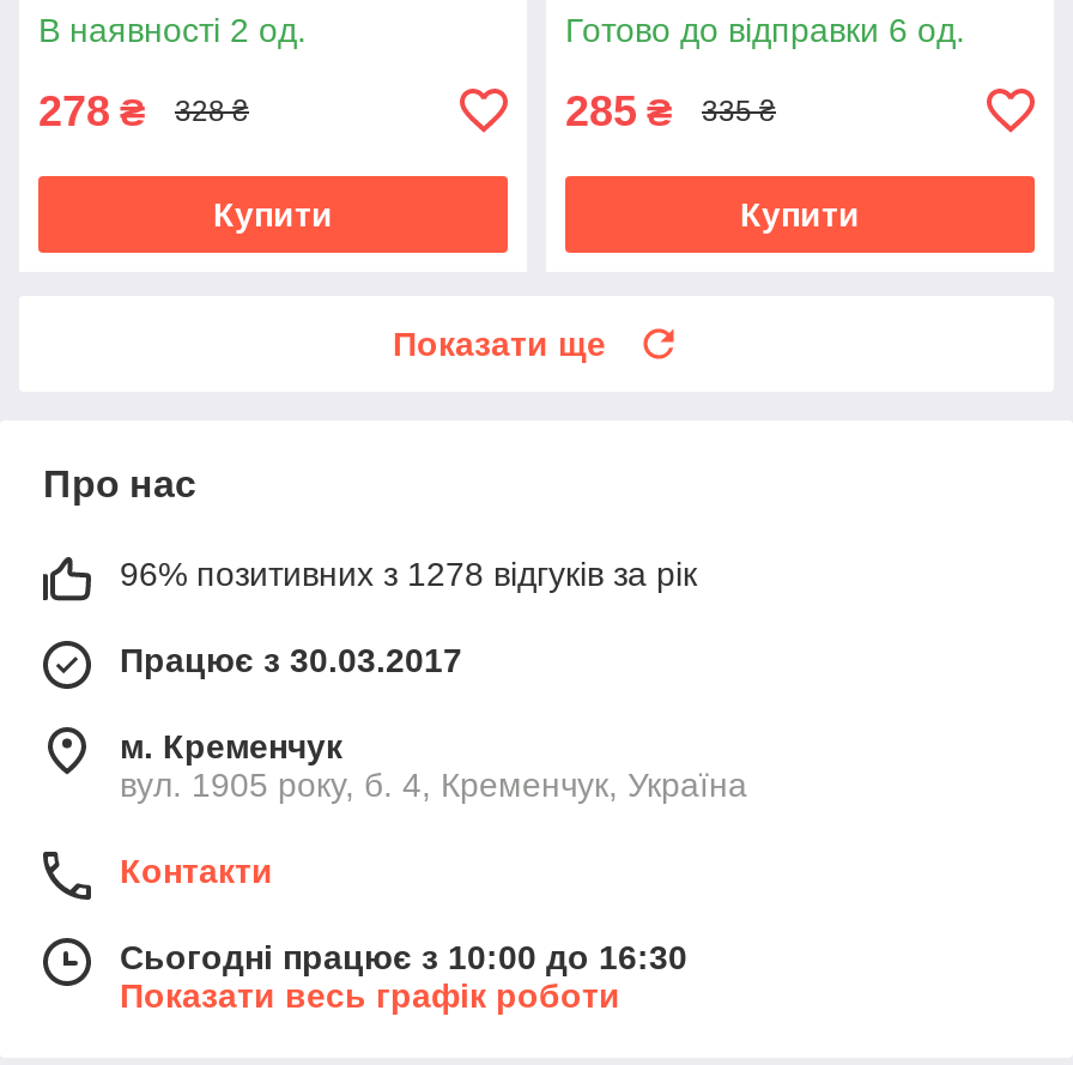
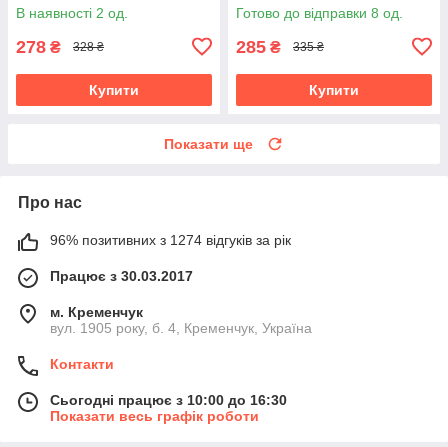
- Готово до відправки 6 од.
+ Готово до відправки 8 од.

- 96% позитивних з 1278 відгуків за рік
+ 96% позитивних з 1274 відгуків за рік
